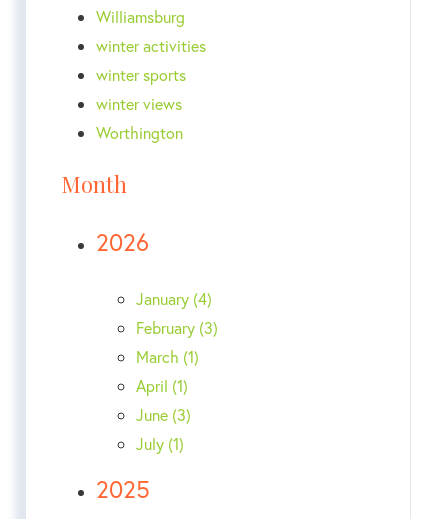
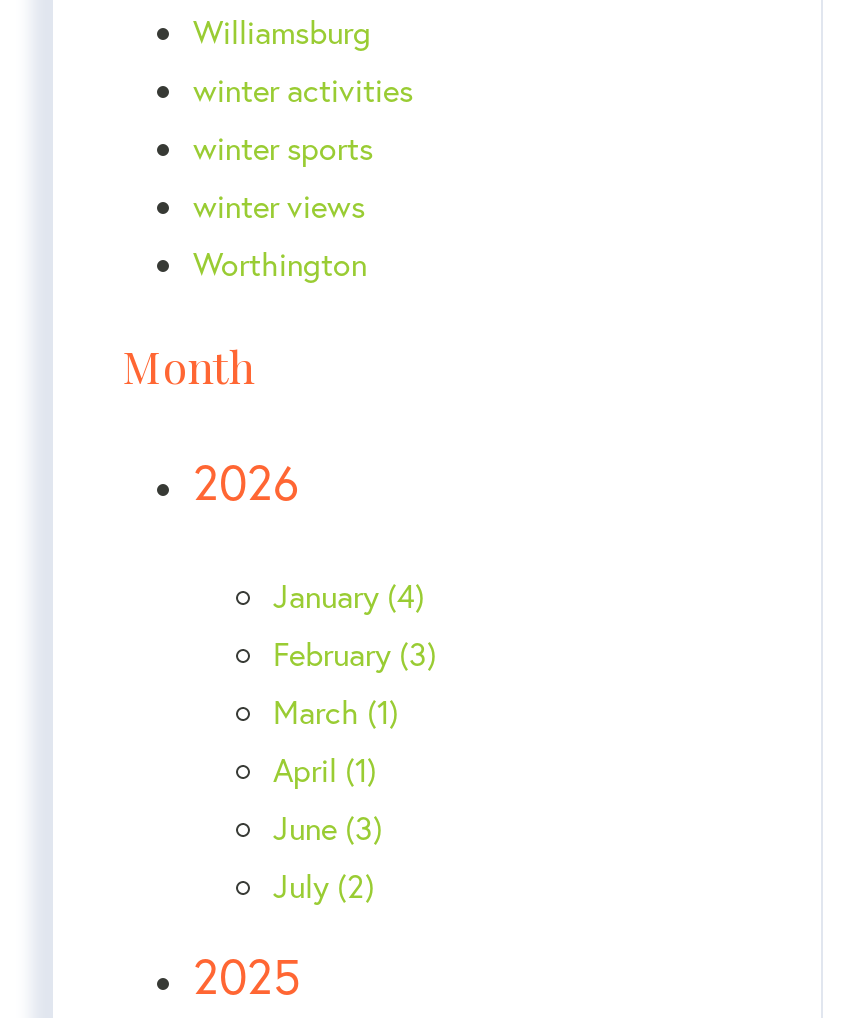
- July (1)
+ July (2)
